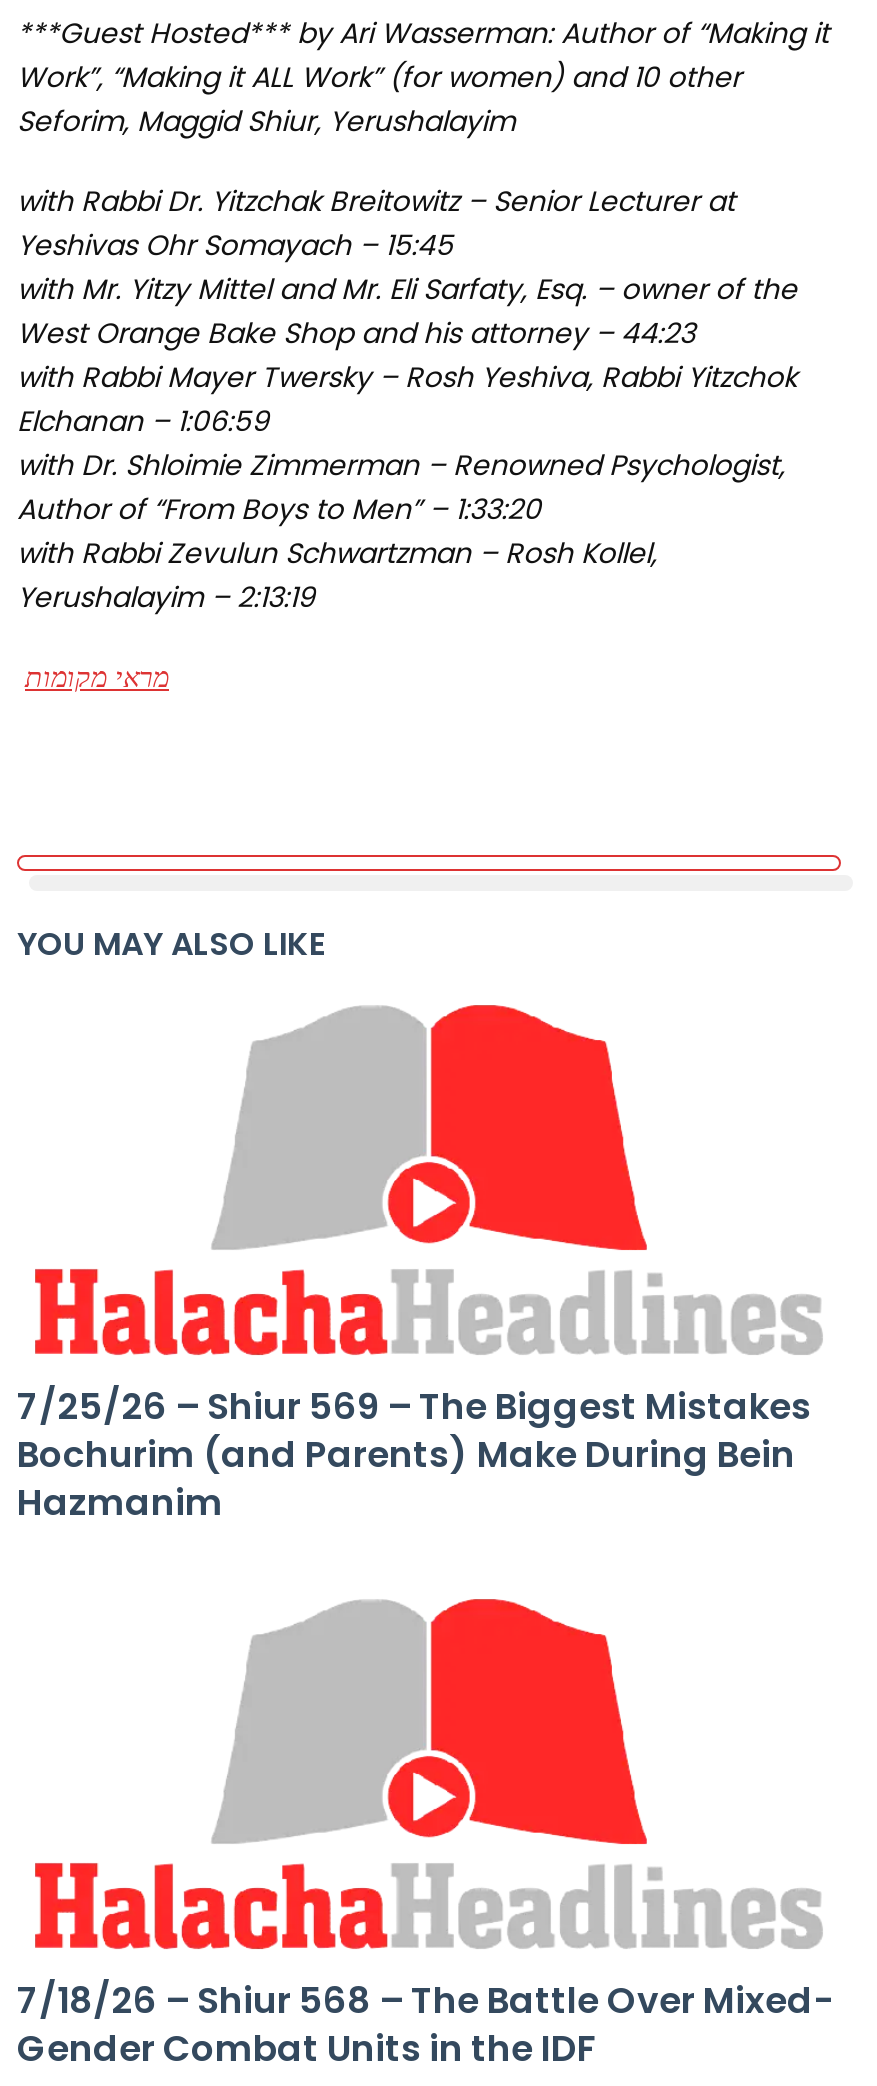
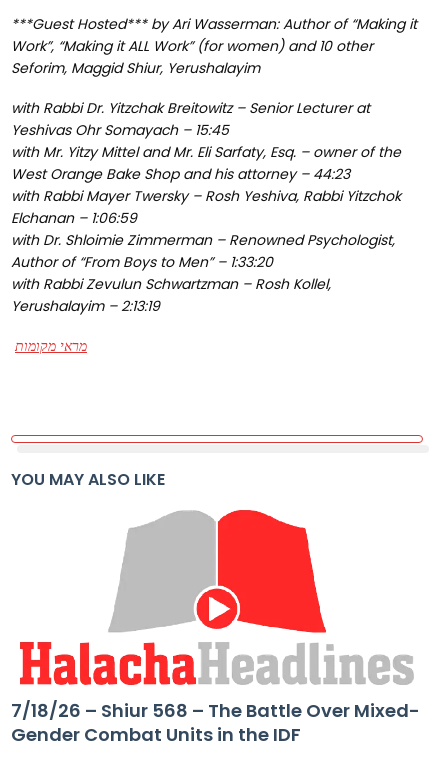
- 7/25/26 – Shiur 569 – The Biggest Mistakes
- Bochurim (and Parents) Make During Bein
- Hazmanim
